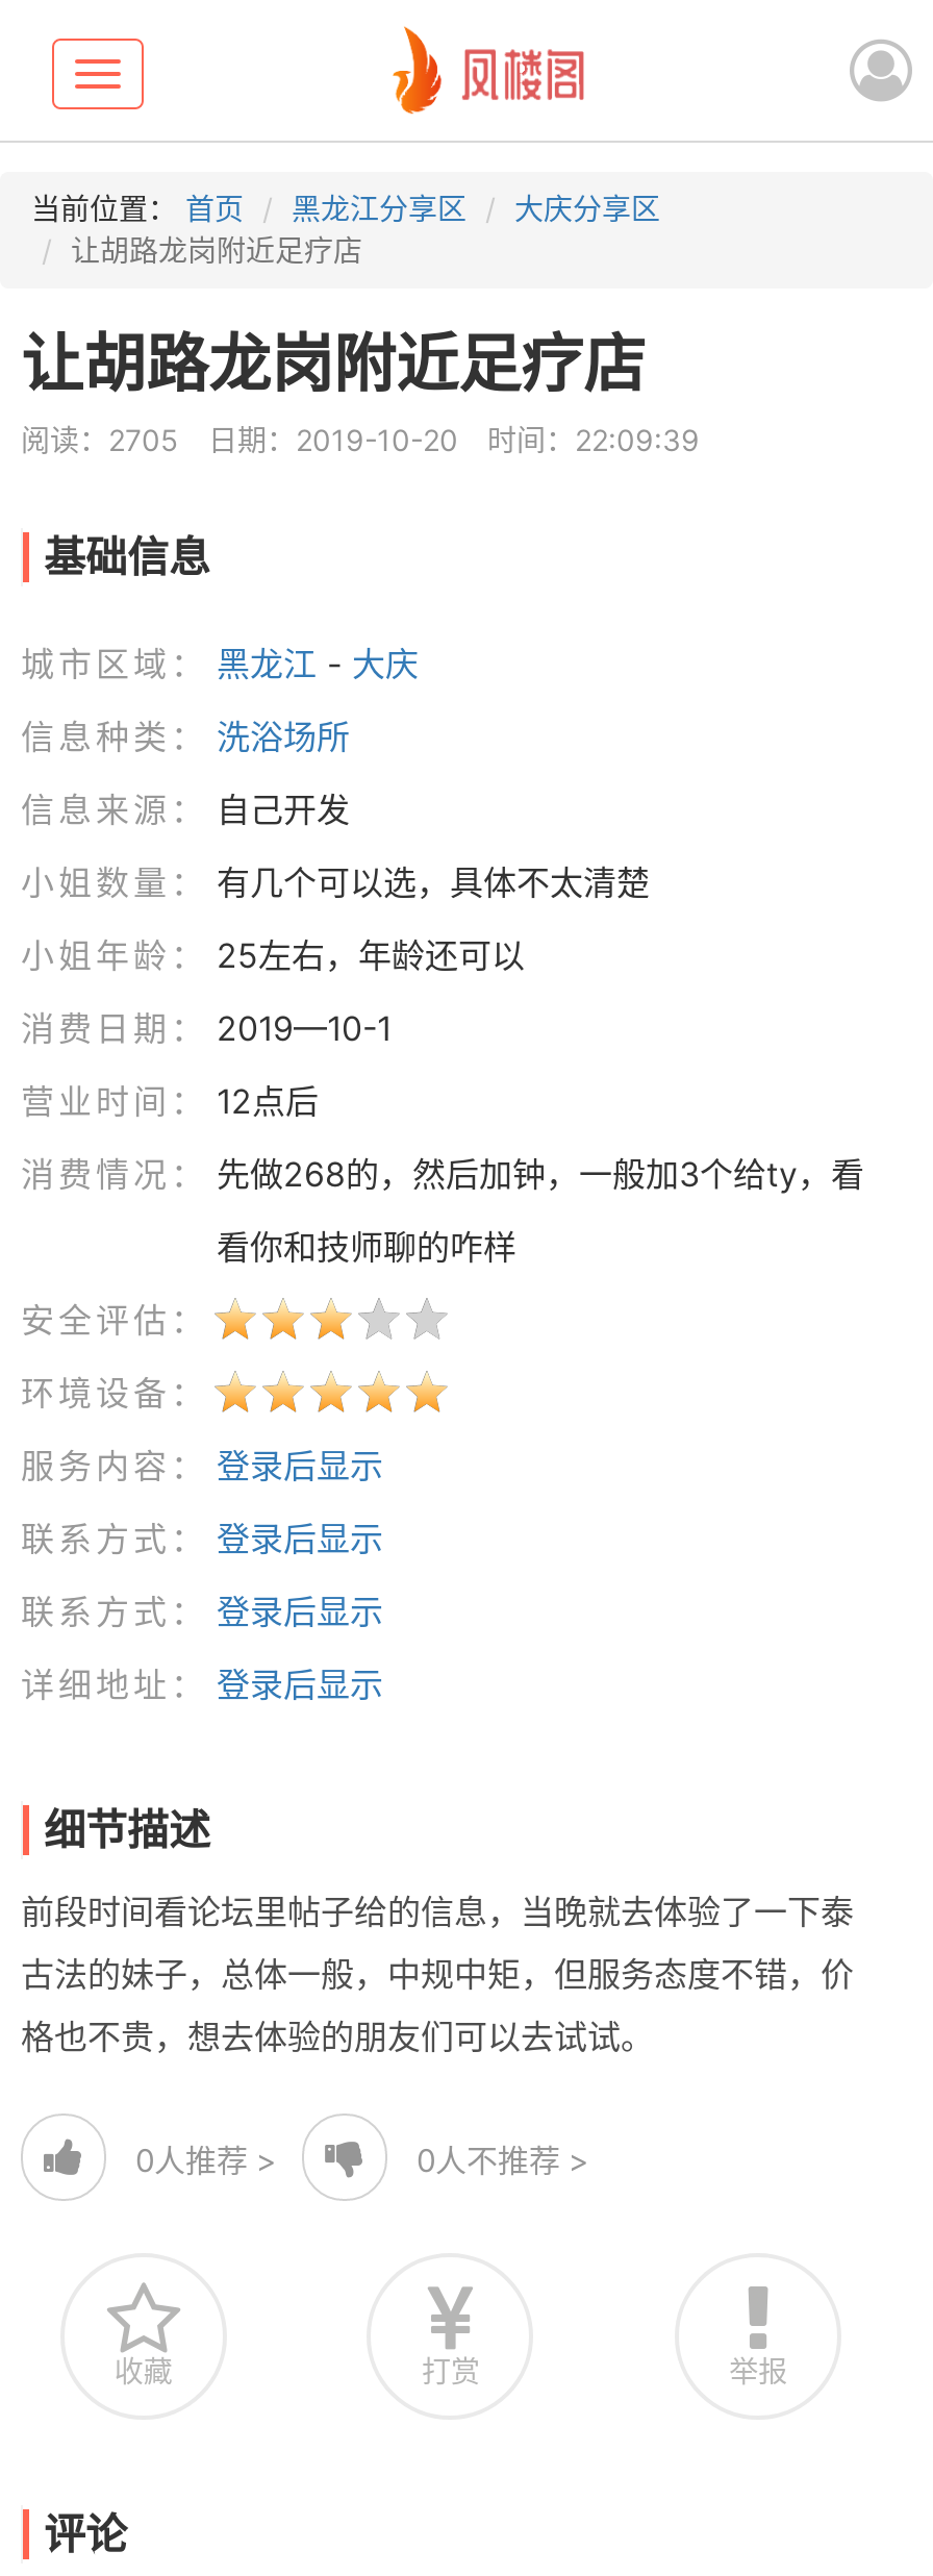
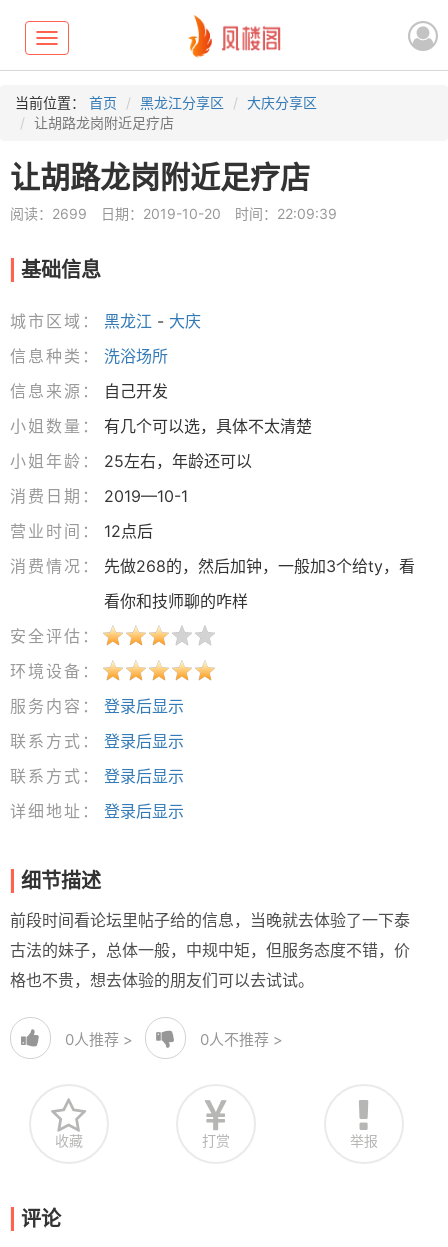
- 阅读：2705 日期：2019-10-20 时间：22:09:39
+ 阅读：2699 日期：2019-10-20 时间：22:09:39
